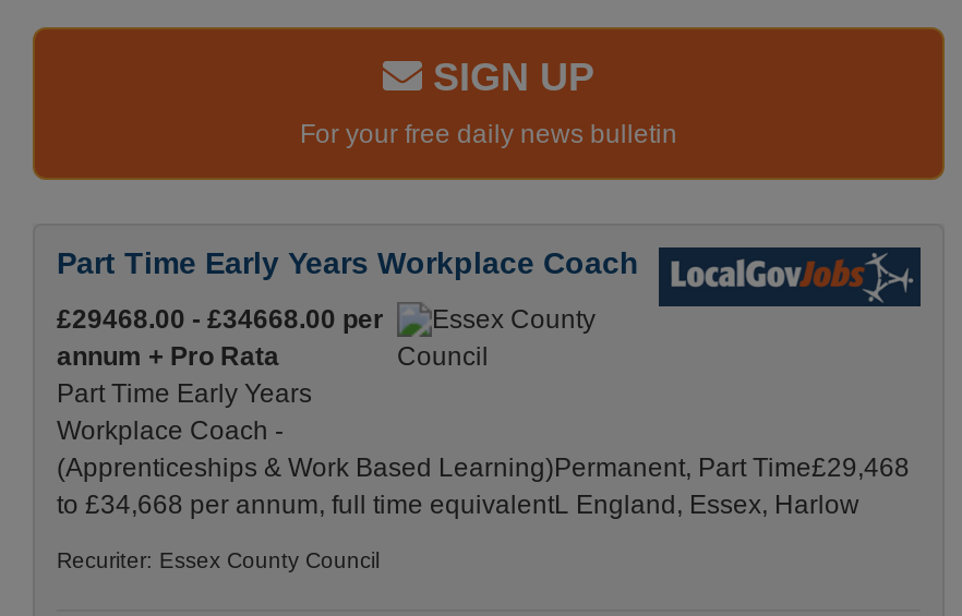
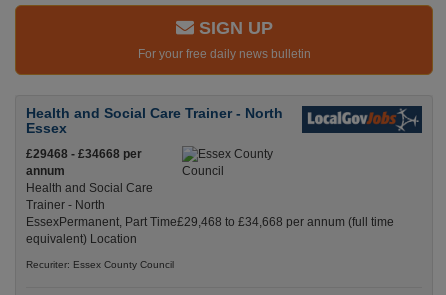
- Part Time Early Years Workplace Coach
+ Health and Social Care Trainer - North
+ Essex

- £29468.00 - £34668.00 per
- annum + Pro Rata
- Part Time Early Years
- Workplace Coach -
- (Apprenticeships & Work Based Learning)Permanent, Part Time£29,468
- to £34,668 per annum, full time equivalentL England, Essex, Harlow
+ £29468 - £34668 per
+ annum
+ Health and Social Care
+ Trainer - North
+ EssexPermanent, Part Time£29,468 to £34,668 per annum (full time
+ equivalent) Location
